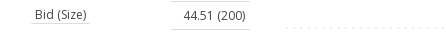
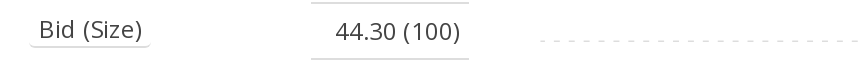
- 44.51 (200)
+ 44.30 (100)
